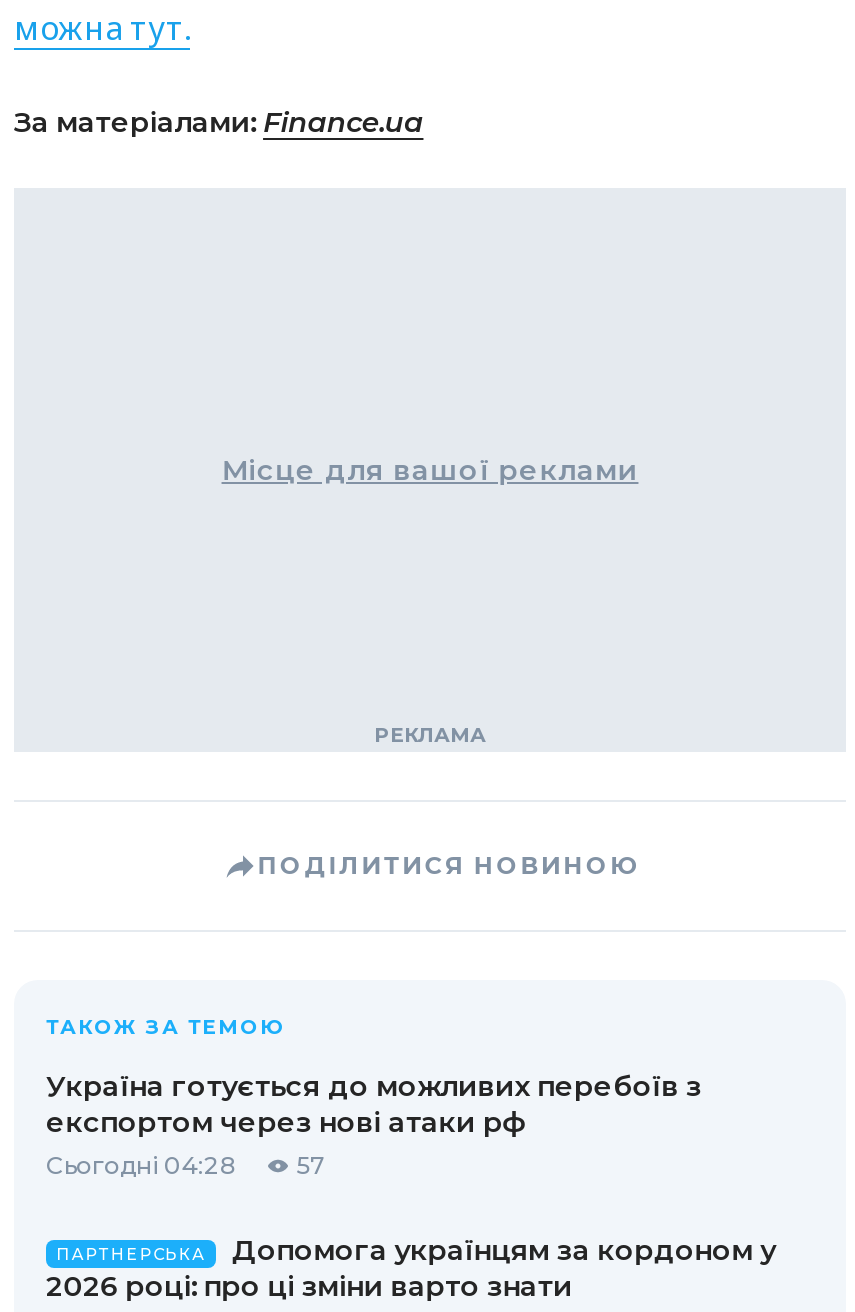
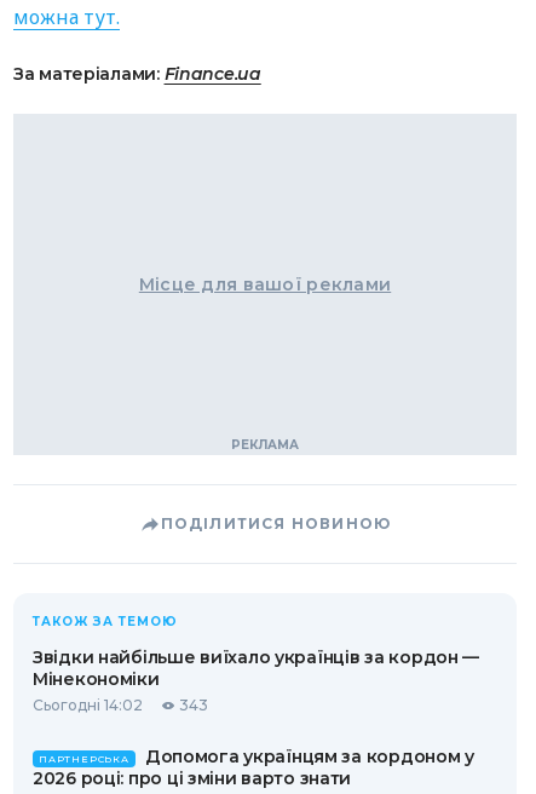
- Україна готується до можливих перебоїв з
- експортом через нові атаки рф
- Сьогодні 04:28
- 57
+ Звідки найбільше виїхало українців за кордон —
+ Мінекономіки
+ Сьогодні 14:02
+ 343
